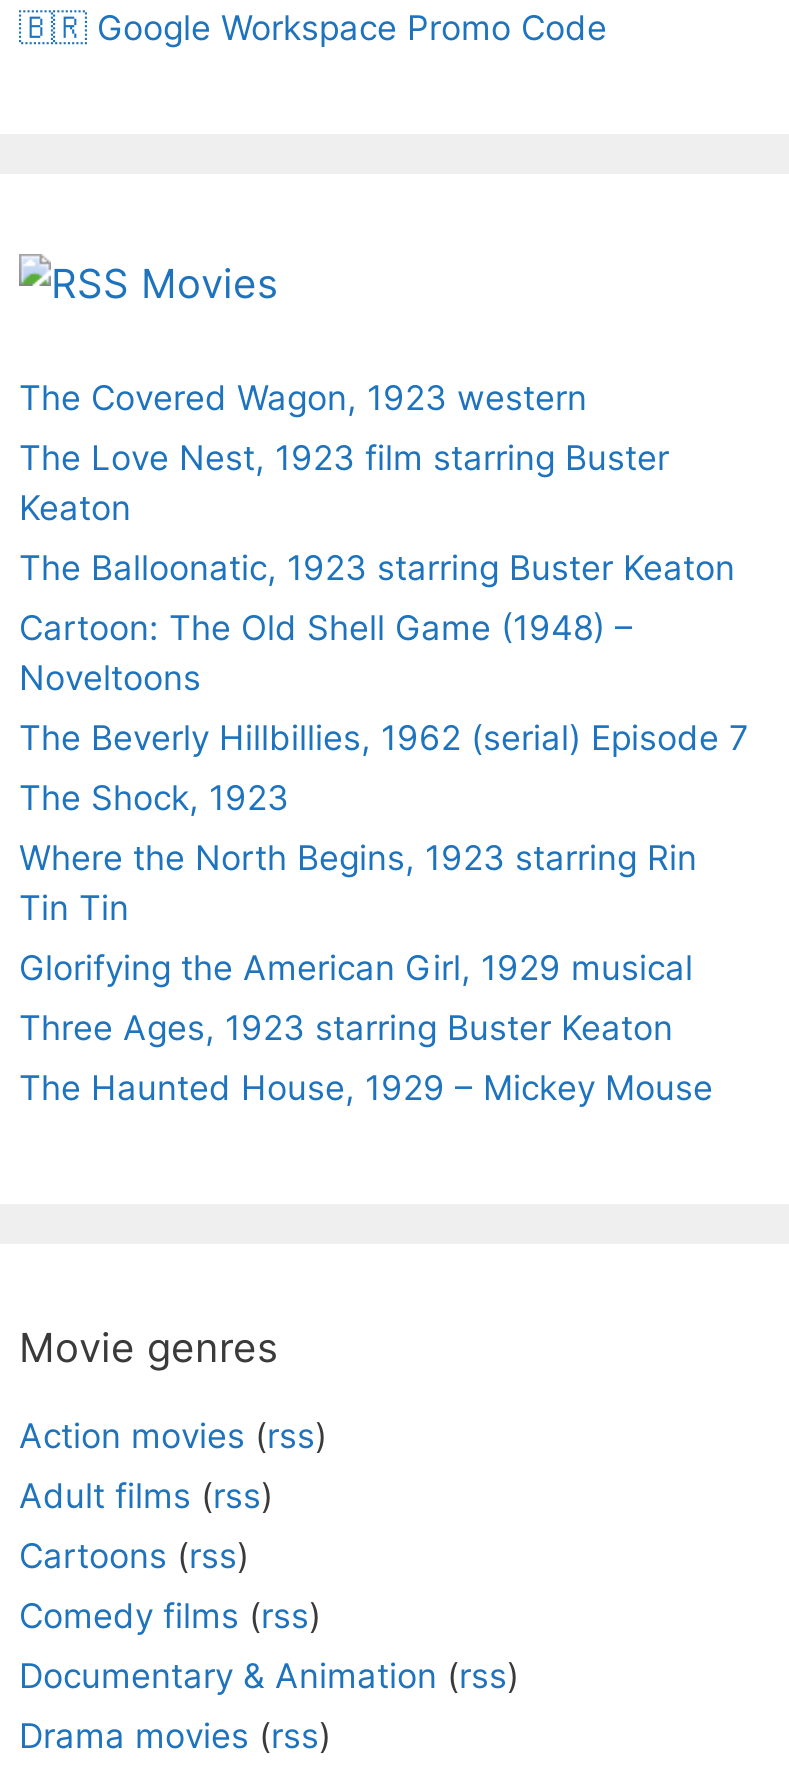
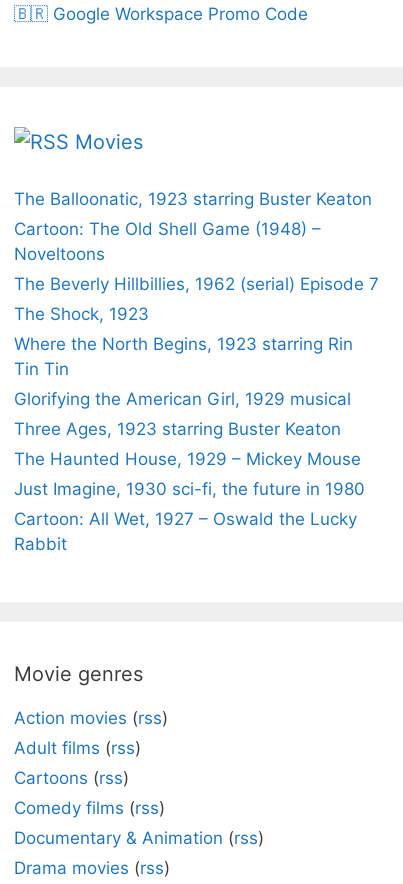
- The Covered Wagon, 1923 western
- The Love Nest, 1923 film starring Buster
- Keaton

moved up: The Balloonatic, 1923 starring Buster Keaton | Cartoon: The Old Shell Game (1948) – | Noveltoons | ... | Three Ages, 1923 starring Buster Keaton | The Haunted House, 1929 – Mickey Mouse

+ Just Imagine, 1930 sci-fi, the future in 1980
+ Cartoon: All Wet, 1927 – Oswald the Lucky
+ Rabbit
